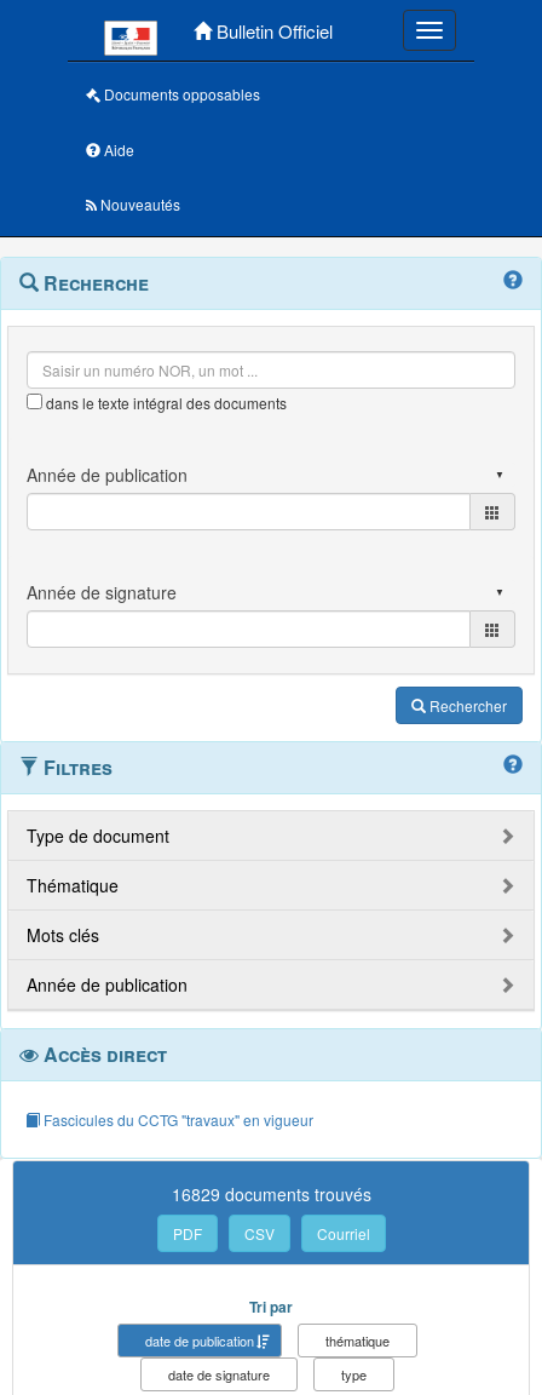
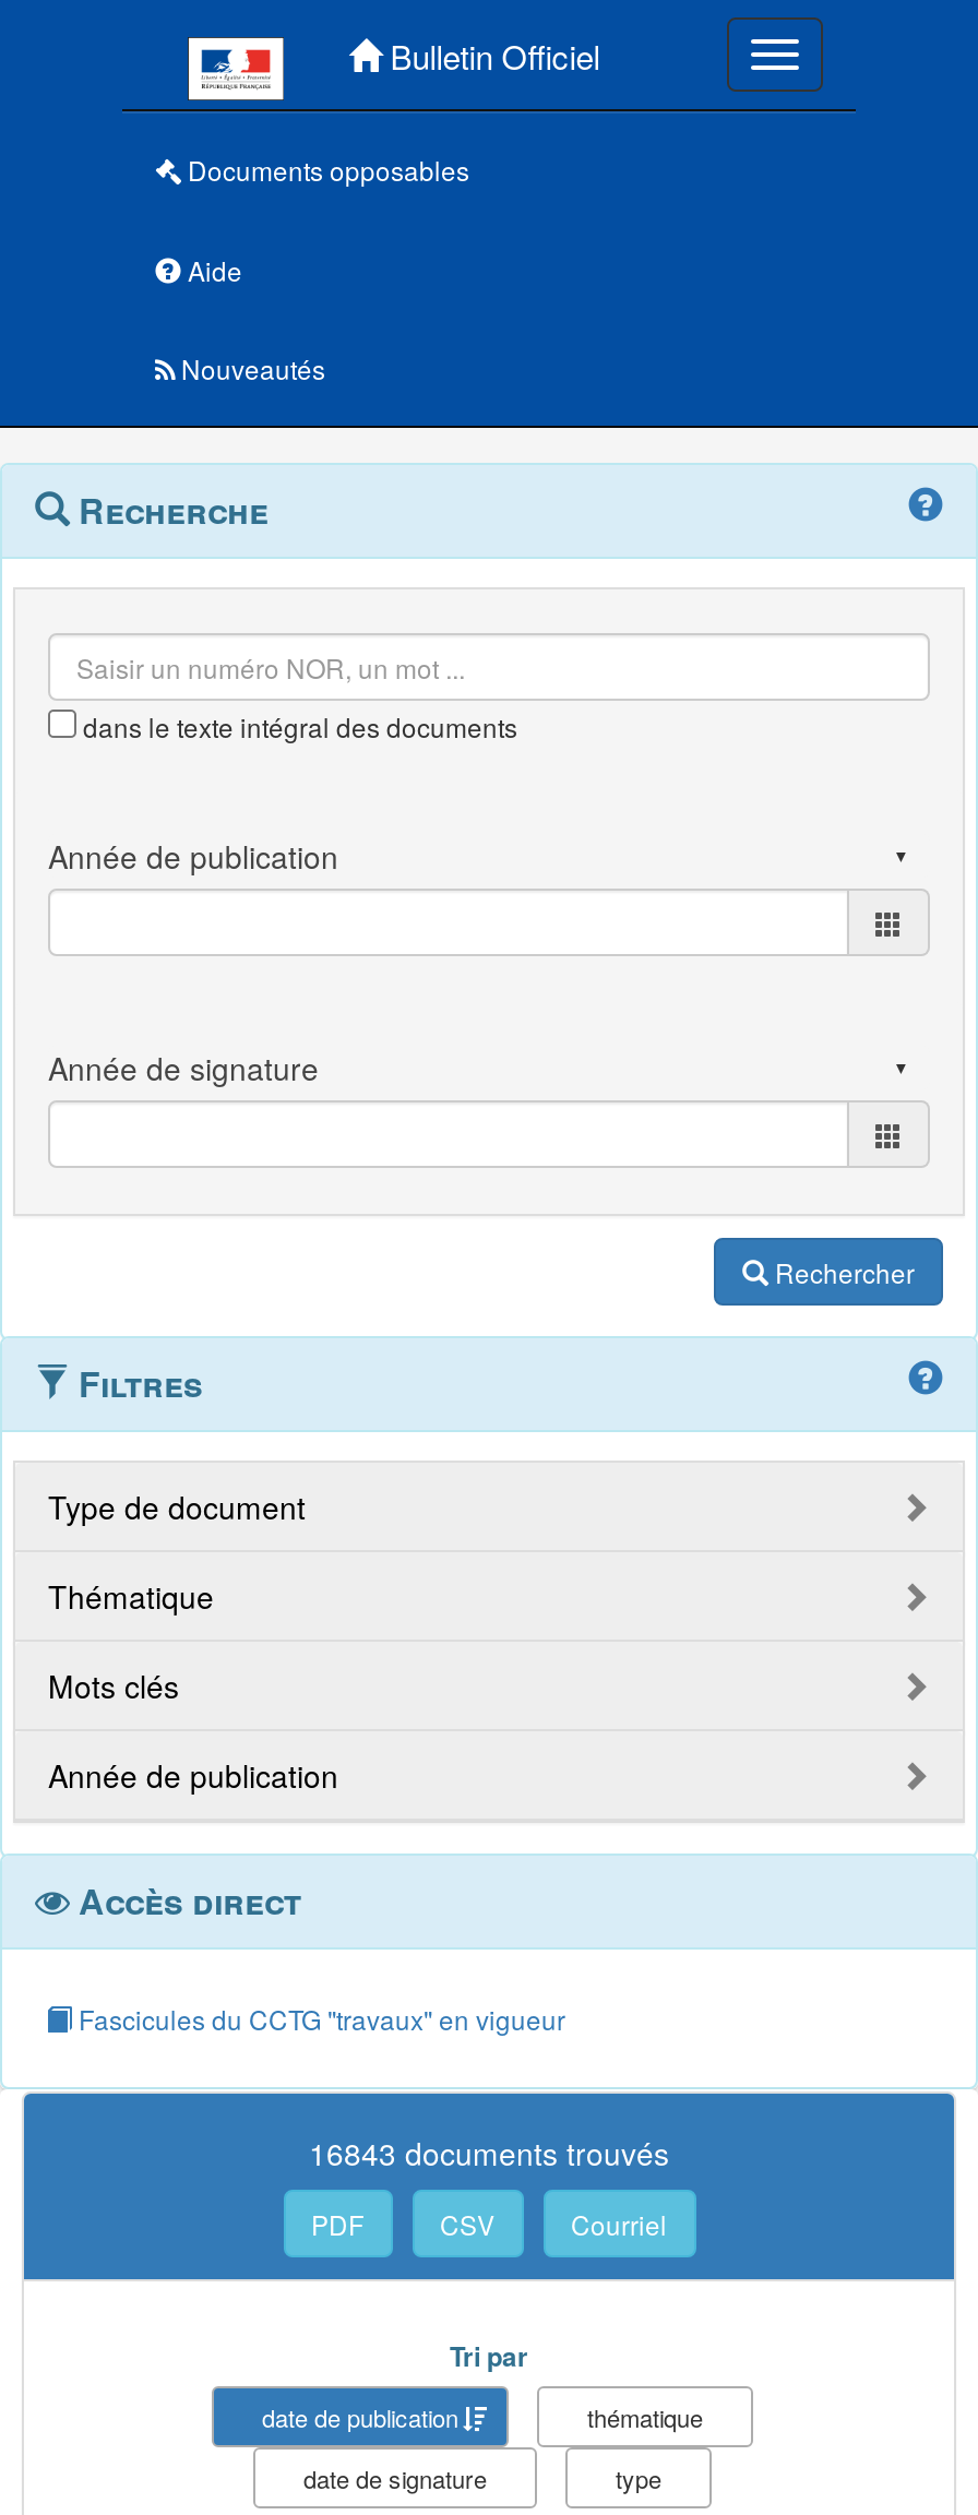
- 16829 documents trouvés
+ 16843 documents trouvés
